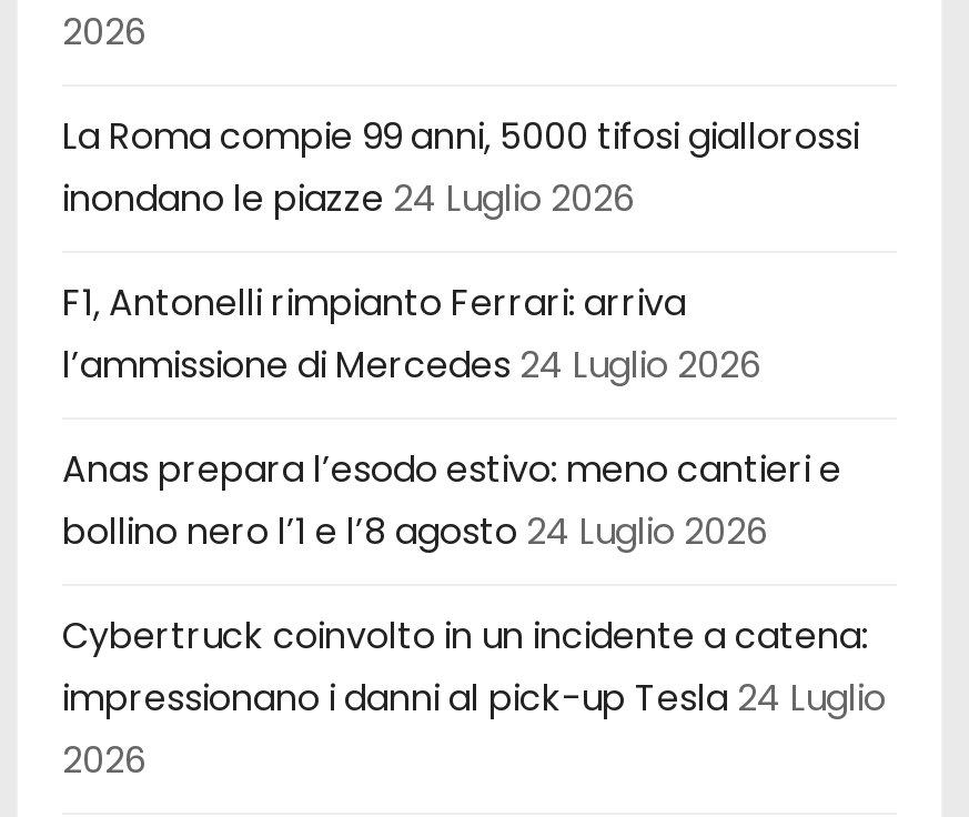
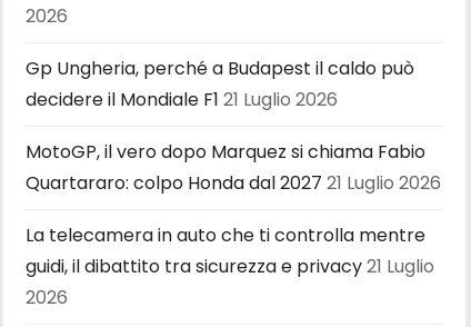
- La Roma compie 99 anni, 5000 tifosi giallorossi
- inondano le piazze 24 Luglio 2026
- F1, Antonelli rimpianto Ferrari: arriva
- l’ammissione di Mercedes 24 Luglio 2026
- Anas prepara l’esodo estivo: meno cantieri e
- bollino nero l’1 e l’8 agosto 24 Luglio 2026
- Cybertruck coinvolto in un incidente a catena:
- impressionano i danni al pick-up Tesla 24 Luglio
+ Gp Ungheria, perché a Budapest il caldo può
+ decidere il Mondiale F1 21 Luglio 2026
+ MotoGP, il vero dopo Marquez si chiama Fabio
+ Quartararo: colpo Honda dal 2027 21 Luglio 2026
+ La telecamera in auto che ti controlla mentre
+ guidi, il dibattito tra sicurezza e privacy 21 Luglio
